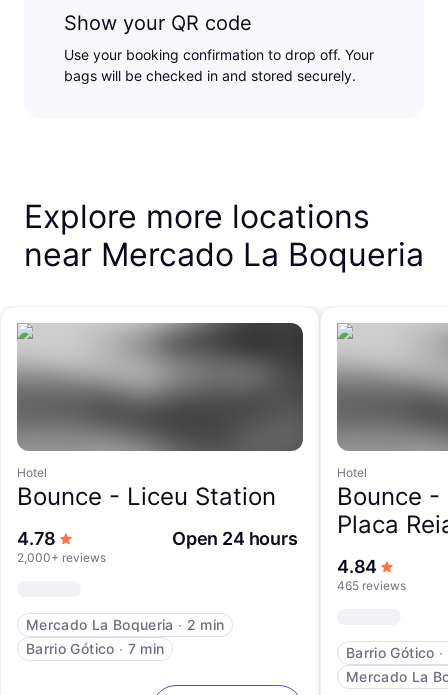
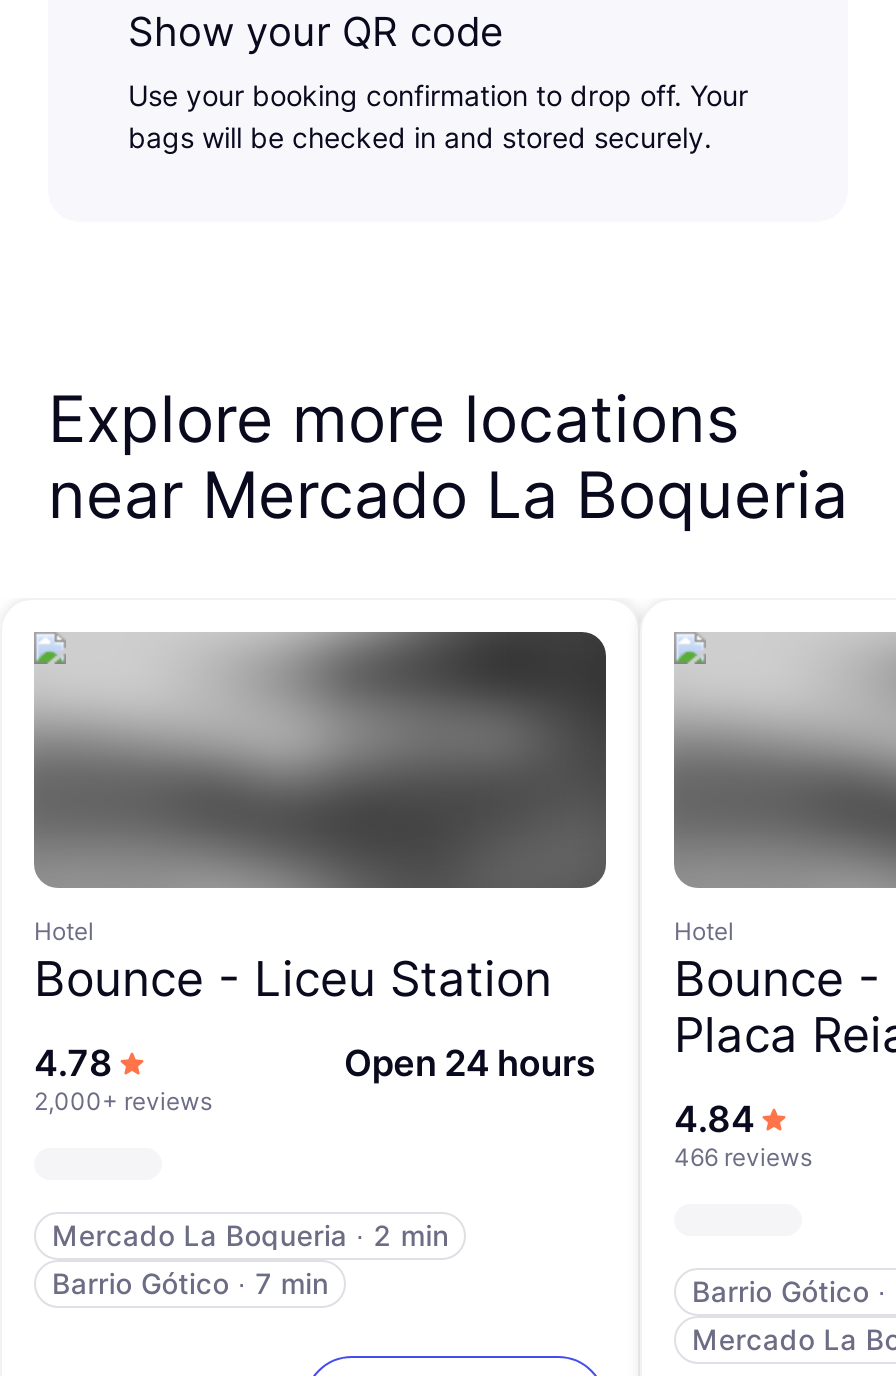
- 465 reviews
+ 466 reviews
